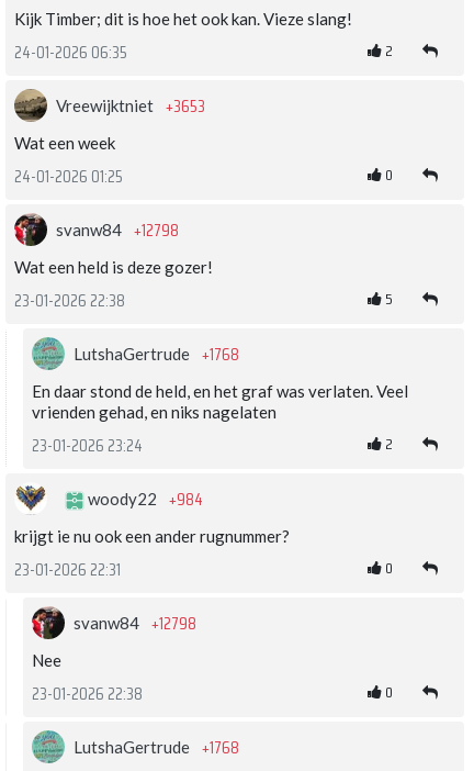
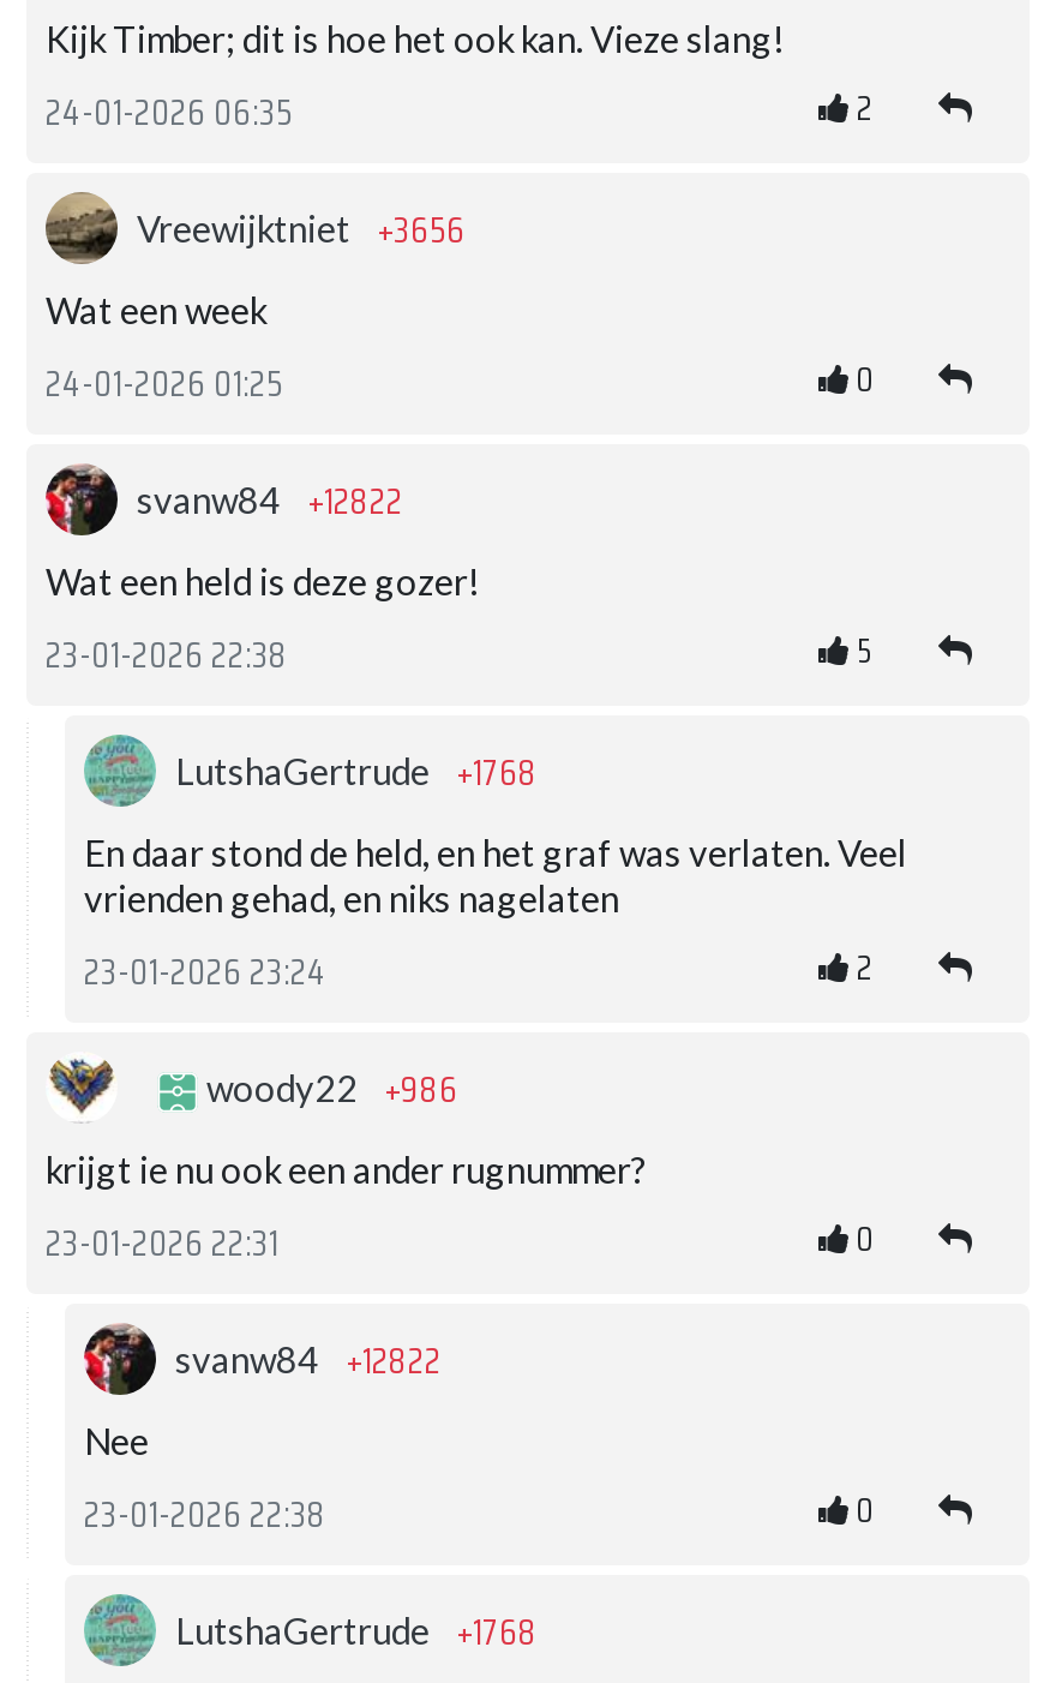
- Vreewijktniet +3653
+ Vreewijktniet +3656

- svanw84 +12798
+ svanw84 +12822

- woody22 +984
+ woody22 +986

- svanw84 +12798
+ svanw84 +12822
